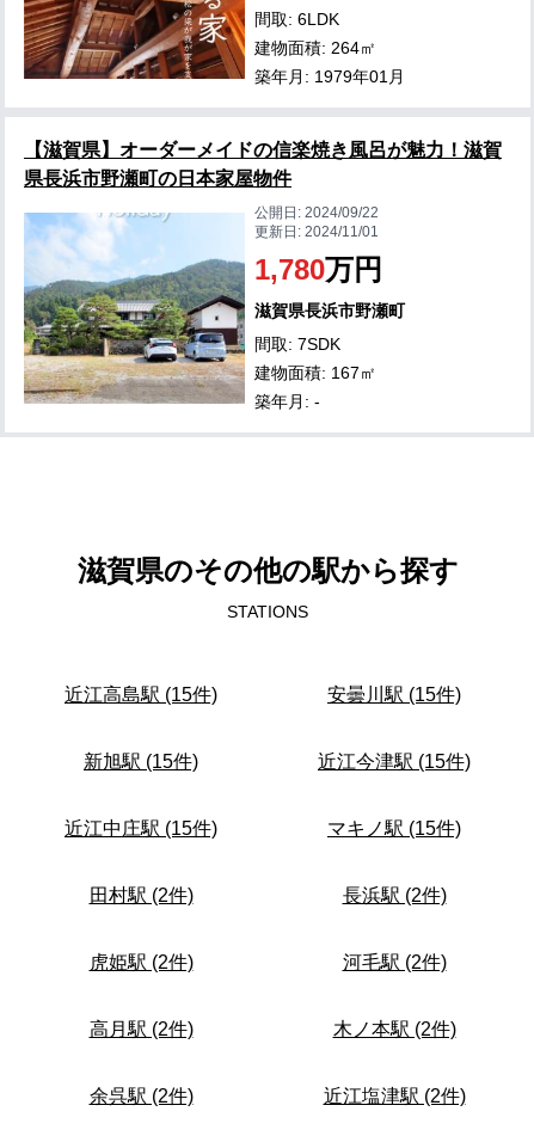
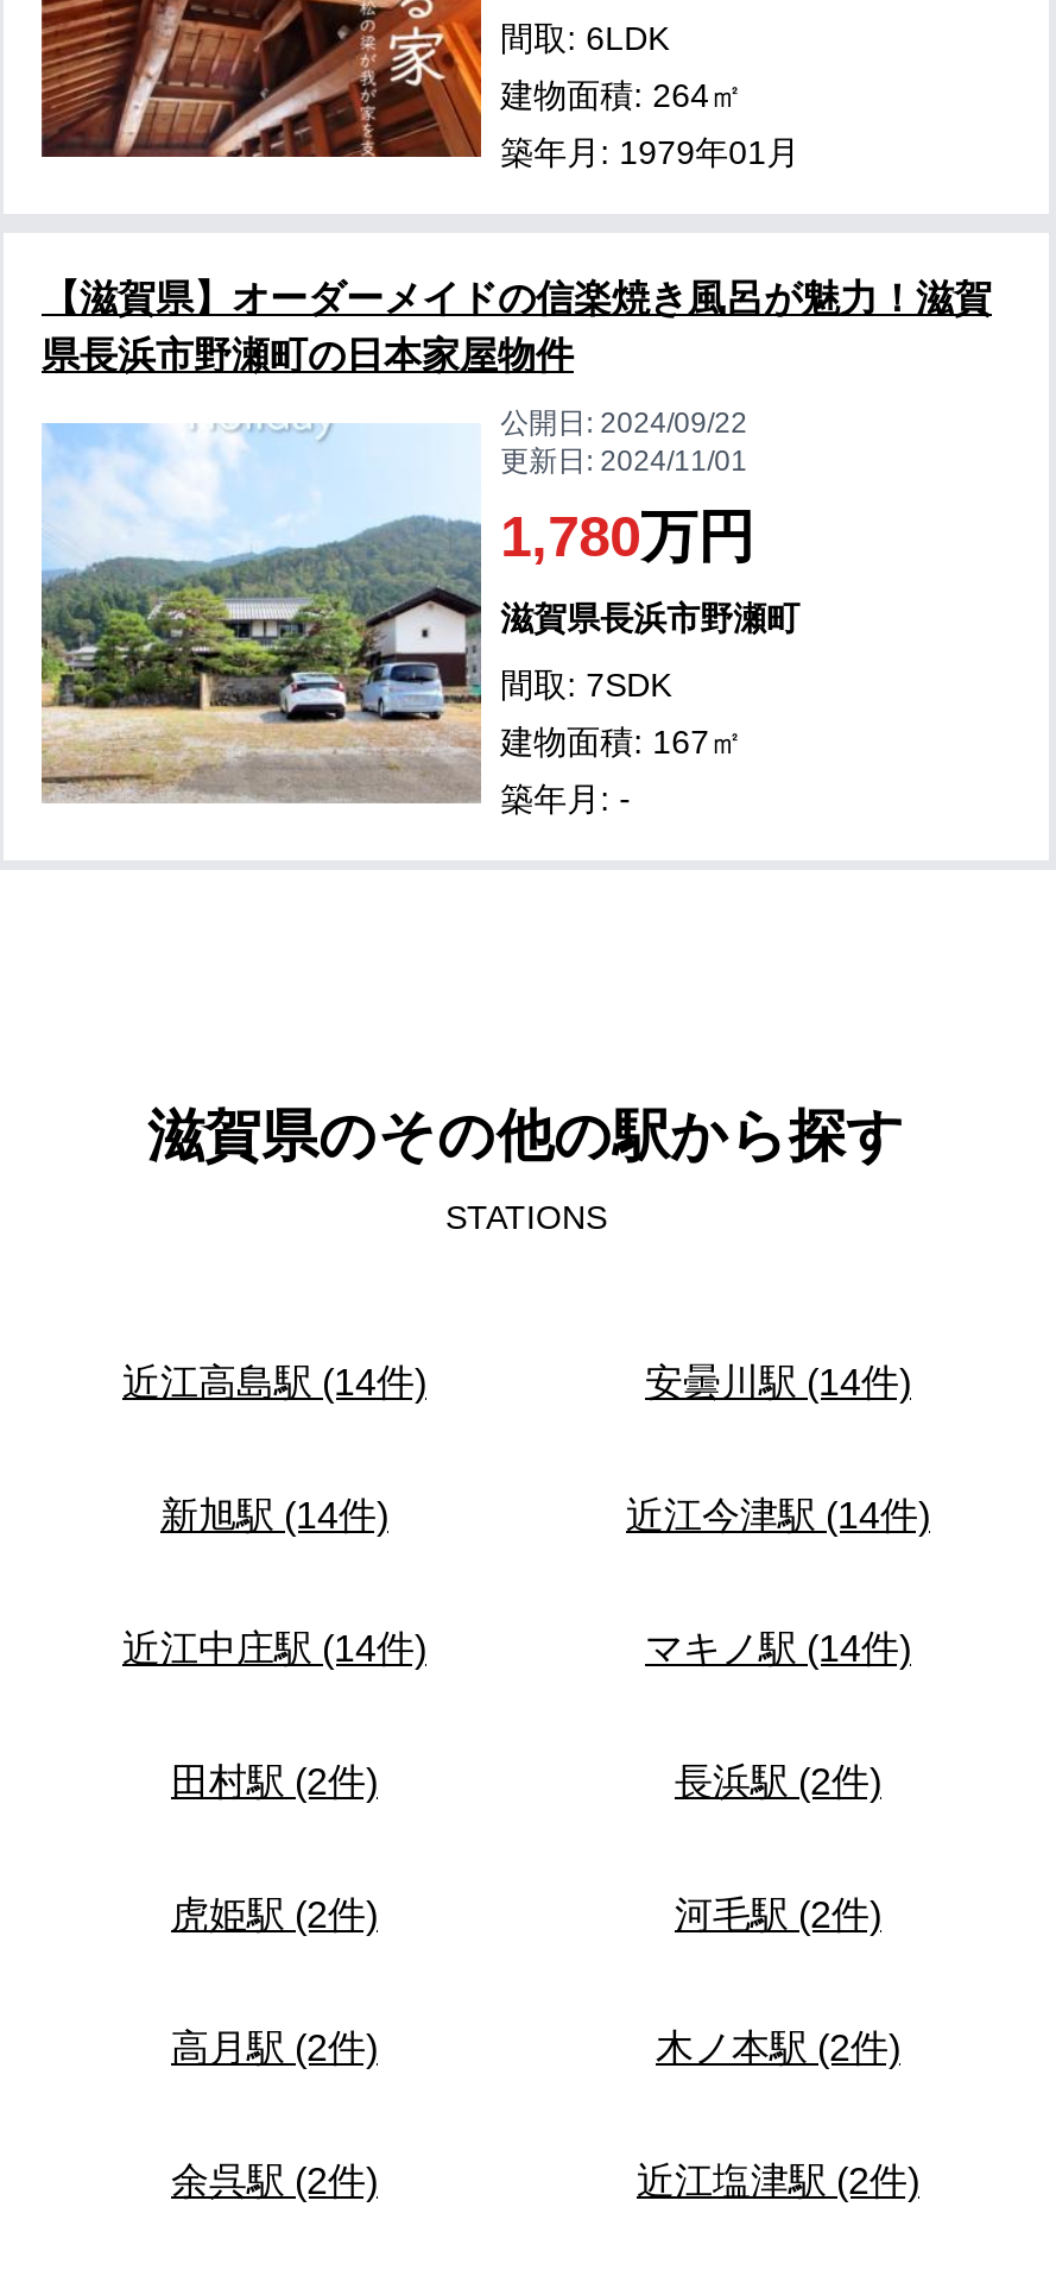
- 近江高島駅 (15件)
+ 近江高島駅 (14件)

- 安曇川駅 (15件)
+ 安曇川駅 (14件)

- 新旭駅 (15件)
+ 新旭駅 (14件)

- 近江今津駅 (15件)
+ 近江今津駅 (14件)

- 近江中庄駅 (15件)
+ 近江中庄駅 (14件)

- マキノ駅 (15件)
+ マキノ駅 (14件)
